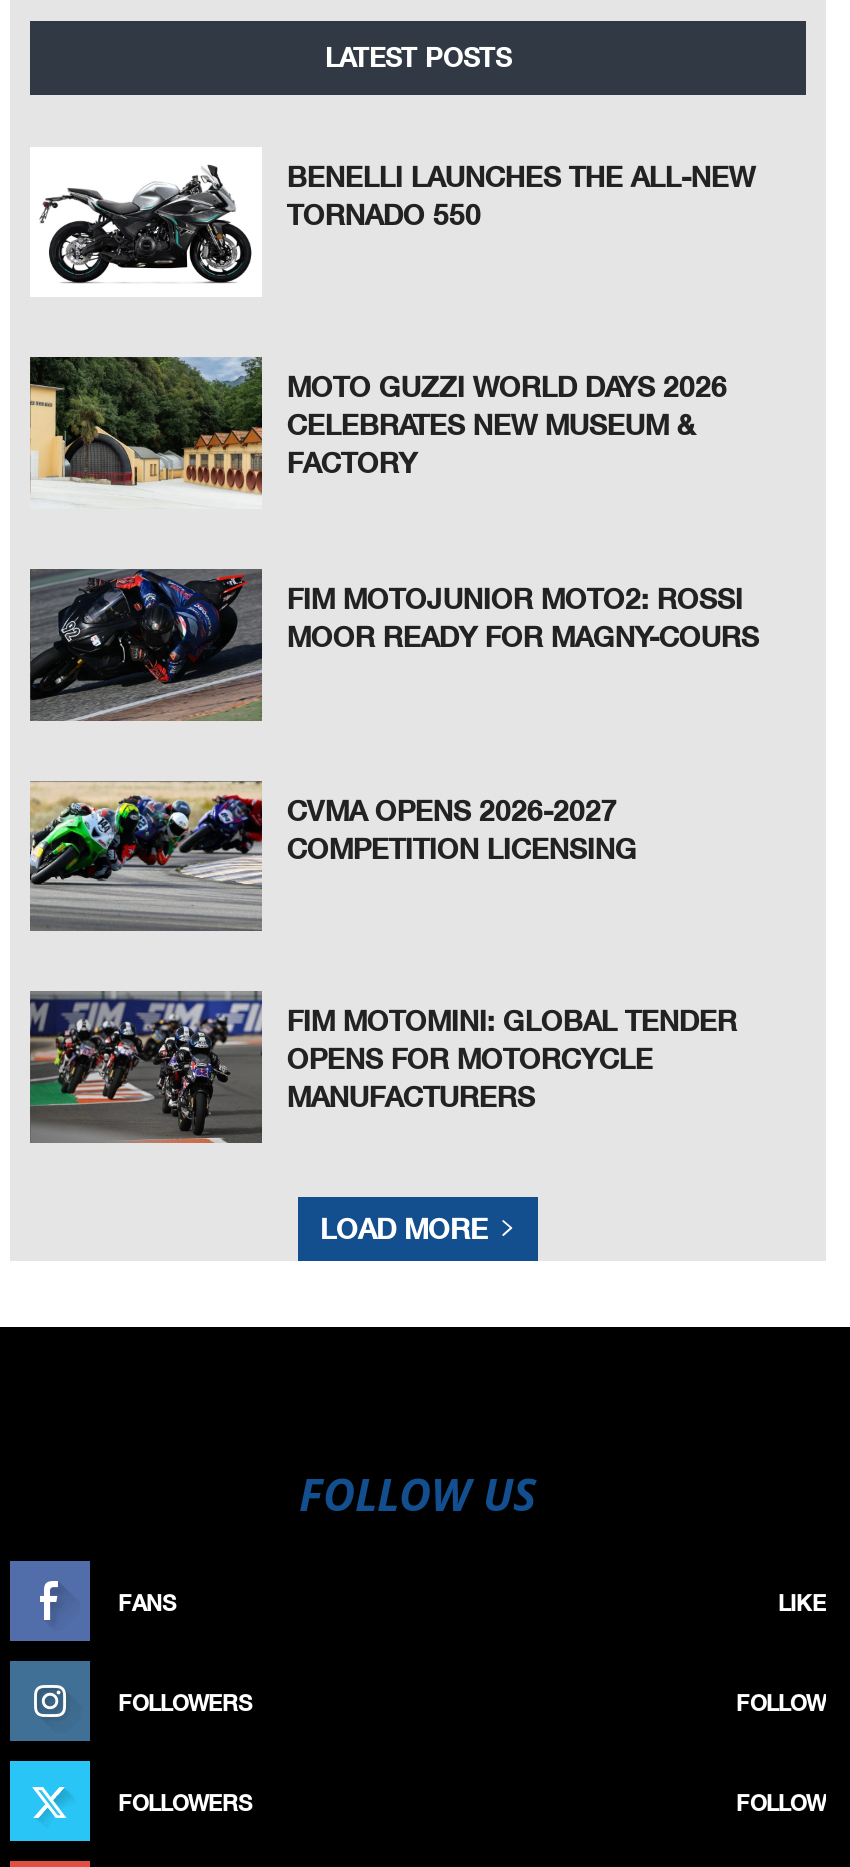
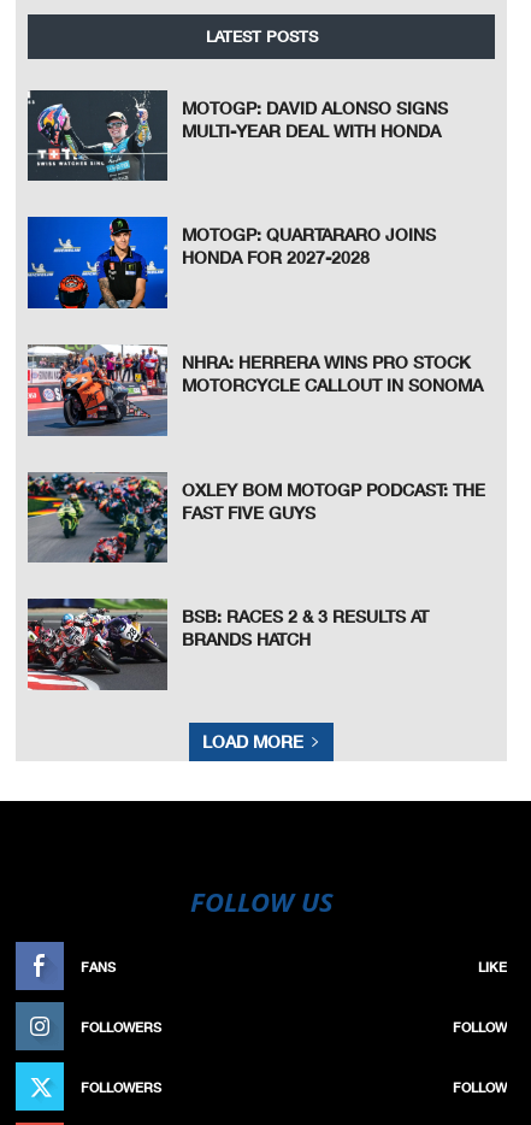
- [image]
- BENELLI LAUNCHES THE ALL-NEW
- TORNADO 550
+ [image]
+ MOTOGP: DAVID ALONSO SIGNS
+ MULTI-YEAR DEAL WITH HONDA

- [image]
- MOTO GUZZI WORLD DAYS 2026
- CELEBRATES NEW MUSEUM &
- FACTORY
+ [image]
+ MOTOGP: QUARTARARO JOINS
+ HONDA FOR 2027-2028

- [image]
- FIM MOTOJUNIOR MOTO2: ROSSI
- MOOR READY FOR MAGNY-COURS
+ [image]
+ NHRA: HERRERA WINS PRO STOCK
+ MOTORCYCLE CALLOUT IN SONOMA

- [image]
- CVMA OPENS 2026-2027
- COMPETITION LICENSING
+ [image]
+ OXLEY BOM MOTOGP PODCAST: THE
+ FAST FIVE GUYS

- [image]
- FIM MOTOMINI: GLOBAL TENDER
- OPENS FOR MOTORCYCLE
- MANUFACTURERS
+ [image]
+ BSB: RACES 2 & 3 RESULTS AT
+ BRANDS HATCH
